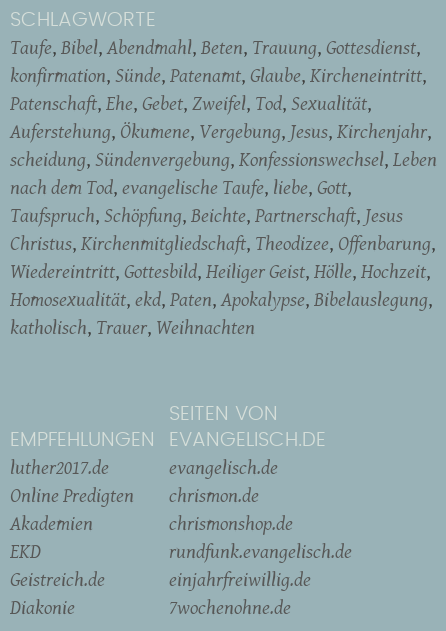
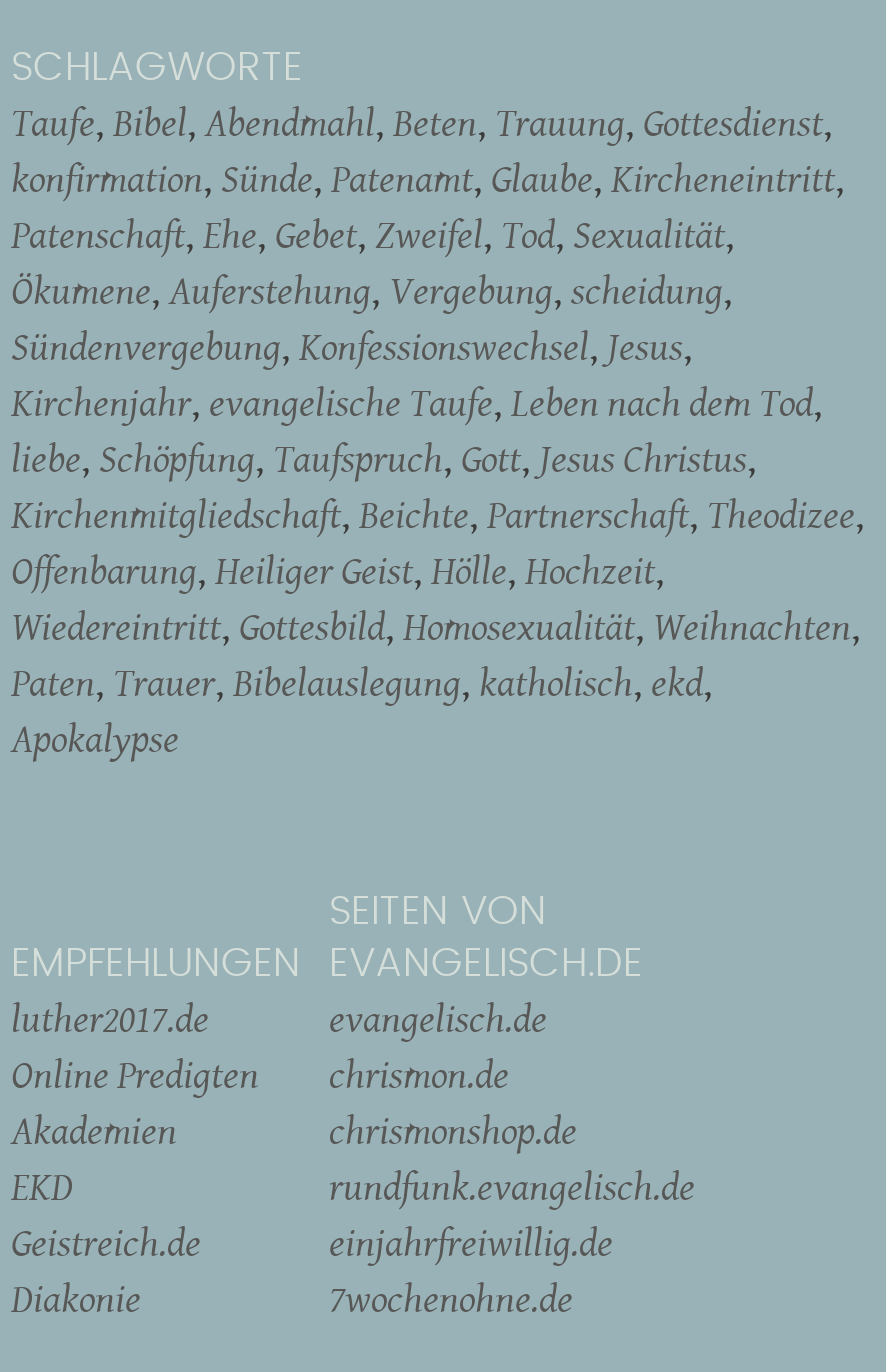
- Auferstehung Ökumene Vergebung Jesus Kirchenjahr
- scheidung Sündenvergebung Konfessionswechsel Leben
- nach dem Tod evangelische Taufe liebe Gott
- Taufspruch Schöpfung Beichte Partnerschaft Jesus
- Christus Kirchenmitgliedschaft Theodizee Offenbarung
- Wiedereintritt Gottesbild Heiliger Geist Hölle Hochzeit
- Homosexualität ekd Paten Apokalypse Bibelauslegung
- katholisch Trauer Weihnachten
+ Ökumene Auferstehung Vergebung scheidung
+ Sündenvergebung Konfessionswechsel Jesus
+ Kirchenjahr evangelische Taufe Leben nach dem Tod
+ liebe Schöpfung Taufspruch Gott Jesus Christus
+ Kirchenmitgliedschaft Beichte Partnerschaft Theodizee
+ Offenbarung Heiliger Geist Hölle Hochzeit
+ Wiedereintritt Gottesbild Homosexualität Weihnachten
+ Paten Trauer Bibelauslegung katholisch ekd
+ Apokalypse
